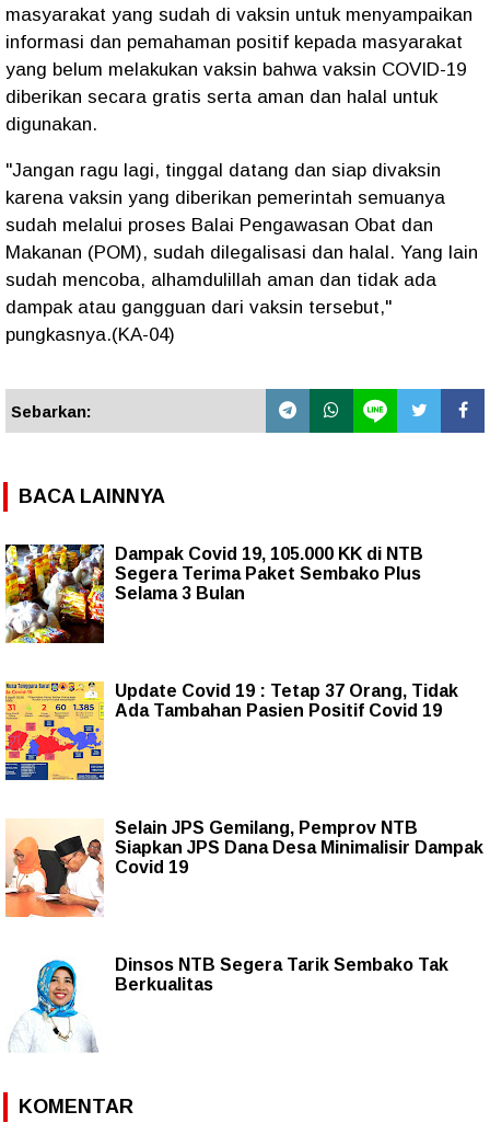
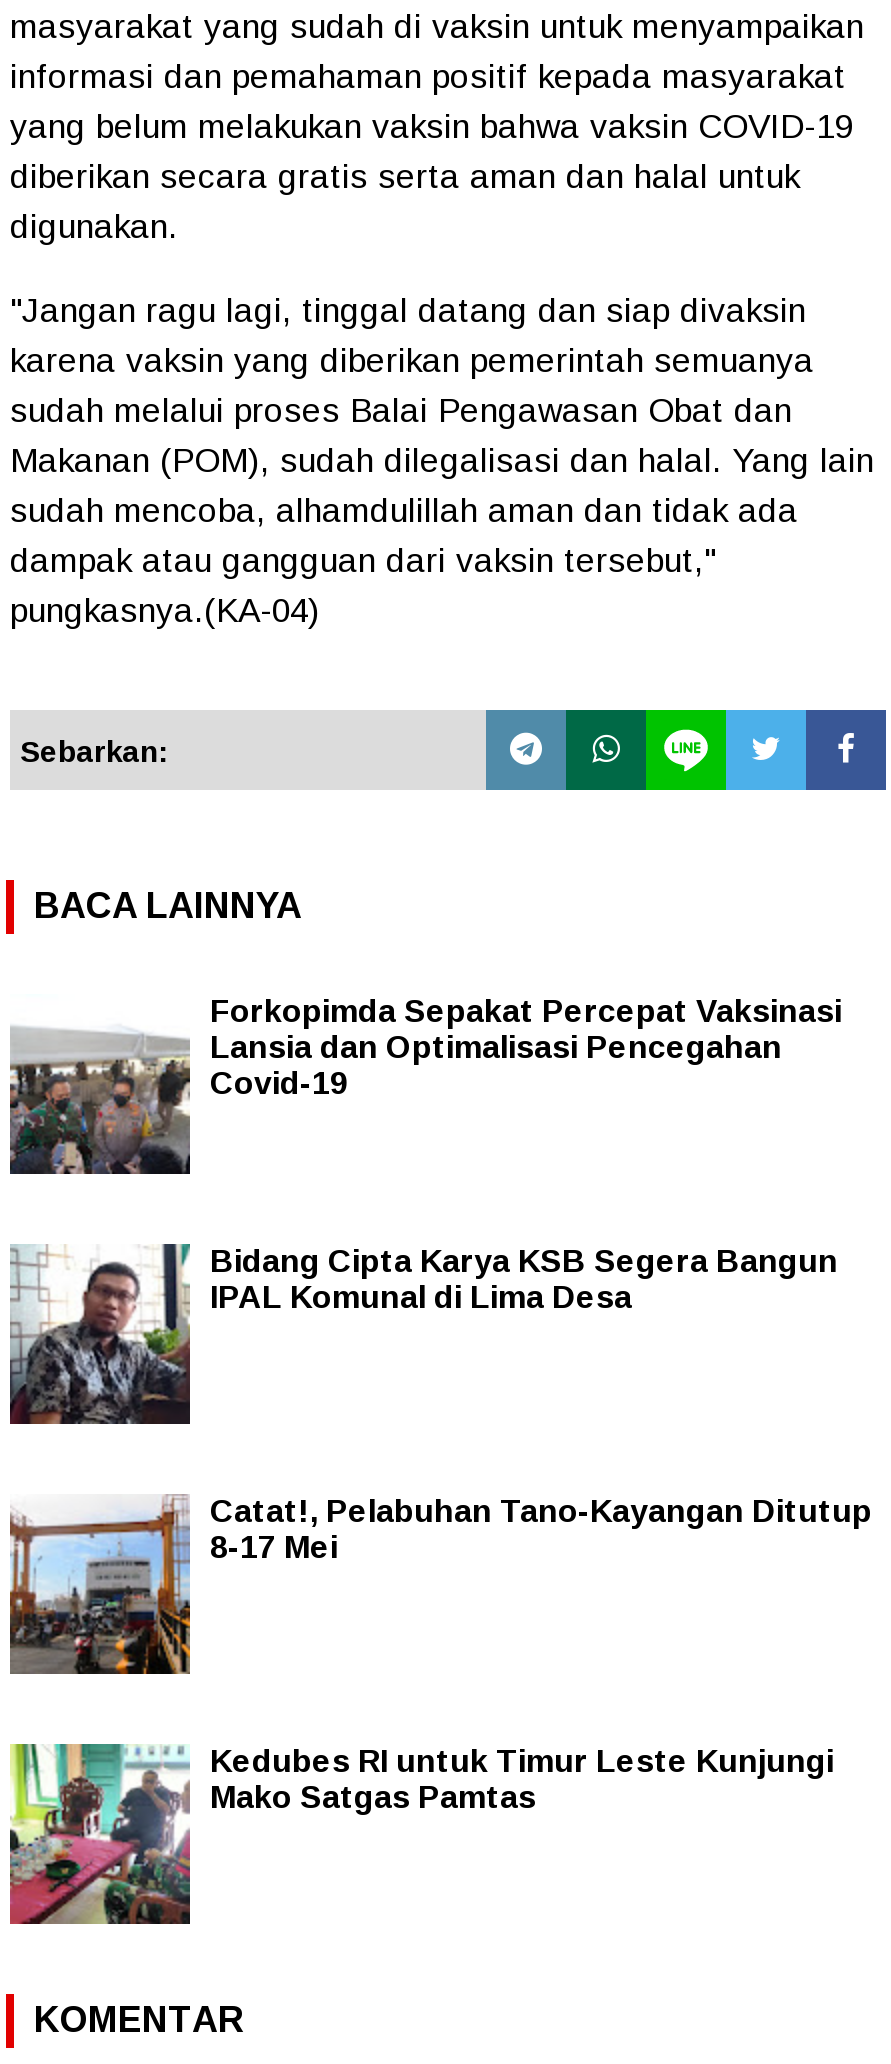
- [image]
- Dampak Covid 19, 105.000 KK di NTB
- Segera Terima Paket Sembako Plus
- Selama 3 Bulan
+ [image]
+ Forkopimda Sepakat Percepat Vaksinasi
+ Lansia dan Optimalisasi Pencegahan
+ Covid-19

- [image]
- Update Covid 19 : Tetap 37 Orang, Tidak
- Ada Tambahan Pasien Positif Covid 19
+ [image]
+ Bidang Cipta Karya KSB Segera Bangun
+ IPAL Komunal di Lima Desa

- [image]
- Selain JPS Gemilang, Pemprov NTB
- Siapkan JPS Dana Desa Minimalisir Dampak
- Covid 19
+ [image]
+ Catat!, Pelabuhan Tano-Kayangan Ditutup
+ 8-17 Mei

- [image]
- Dinsos NTB Segera Tarik Sembako Tak
- Berkualitas
+ [image]
+ Kedubes RI untuk Timur Leste Kunjungi
+ Mako Satgas Pamtas
